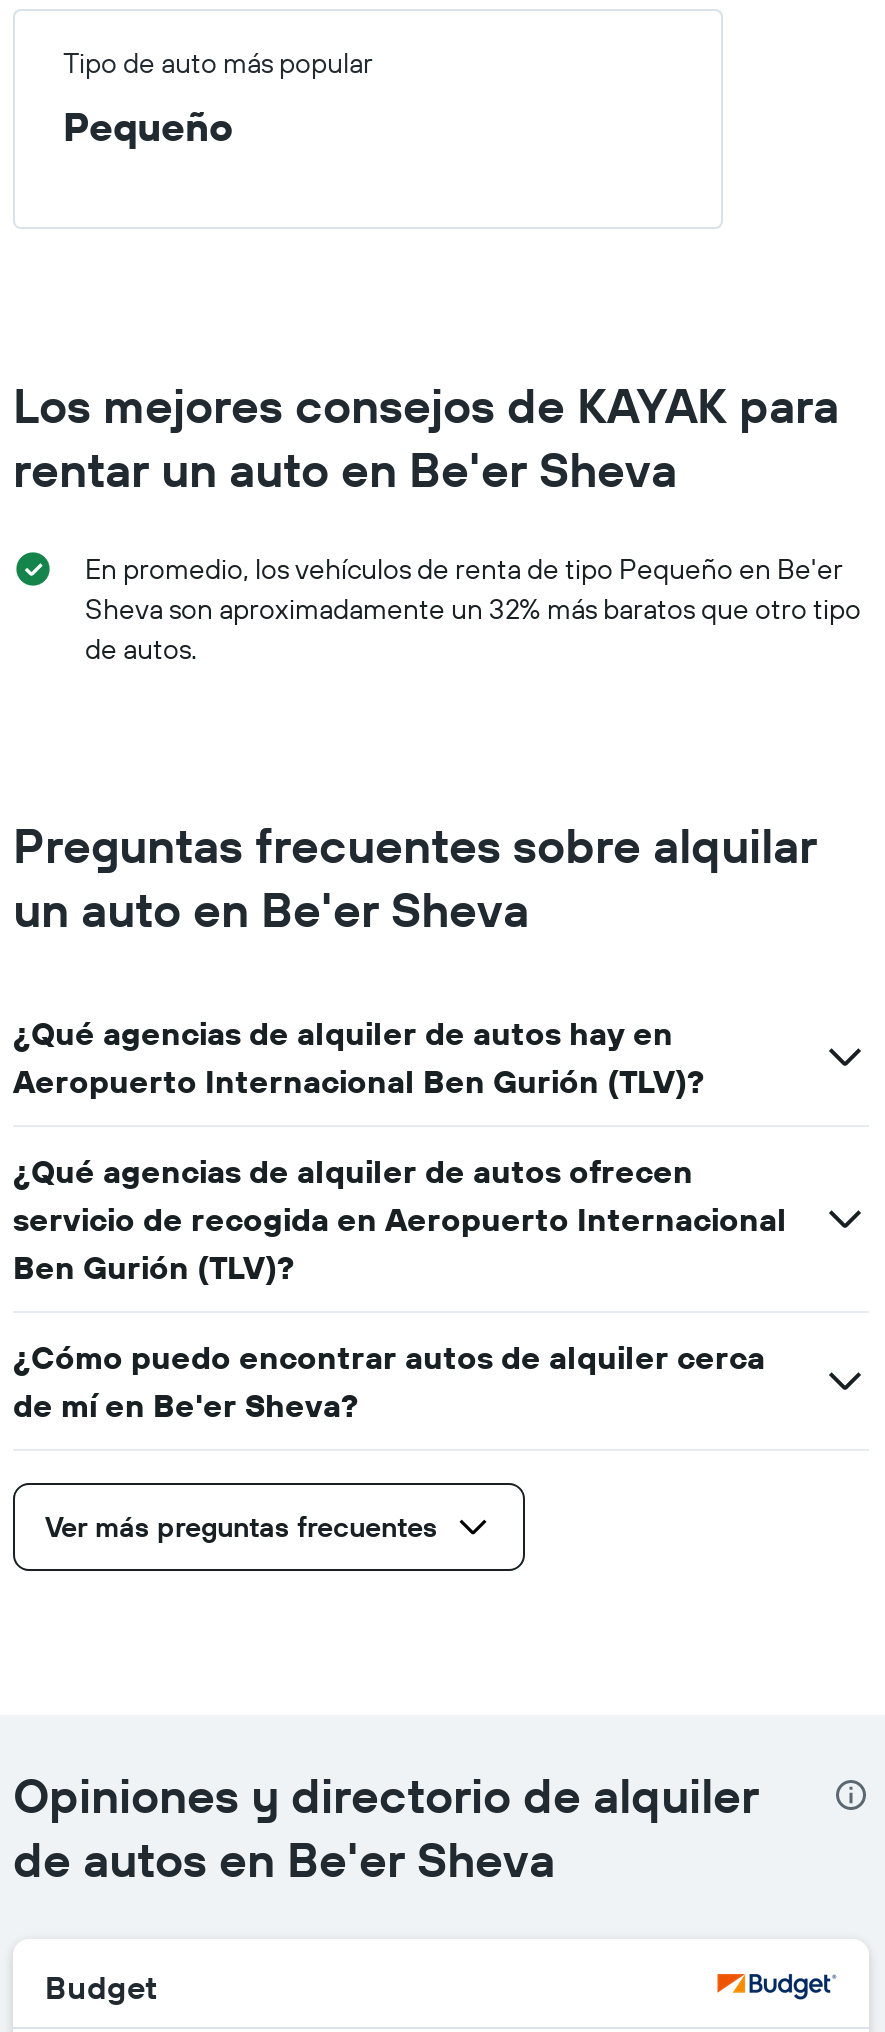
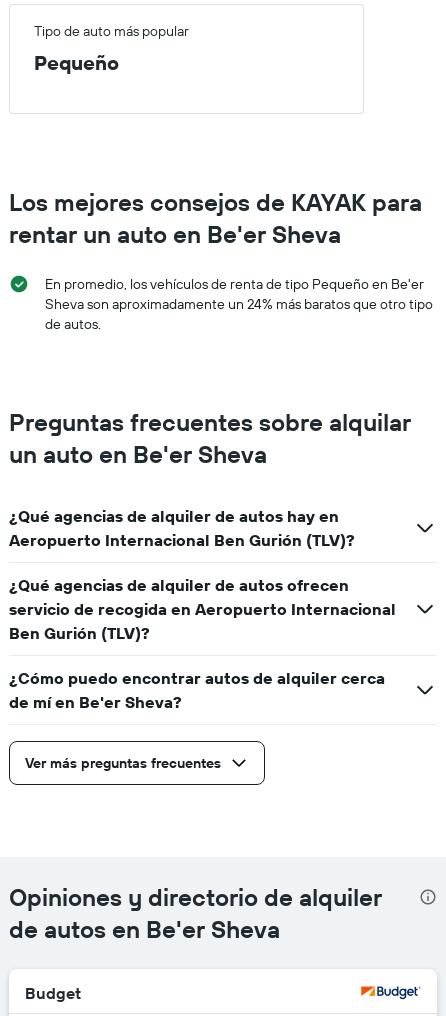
- Sheva son aproximadamente un 32% más baratos que otro tipo
+ Sheva son aproximadamente un 24% más baratos que otro tipo
